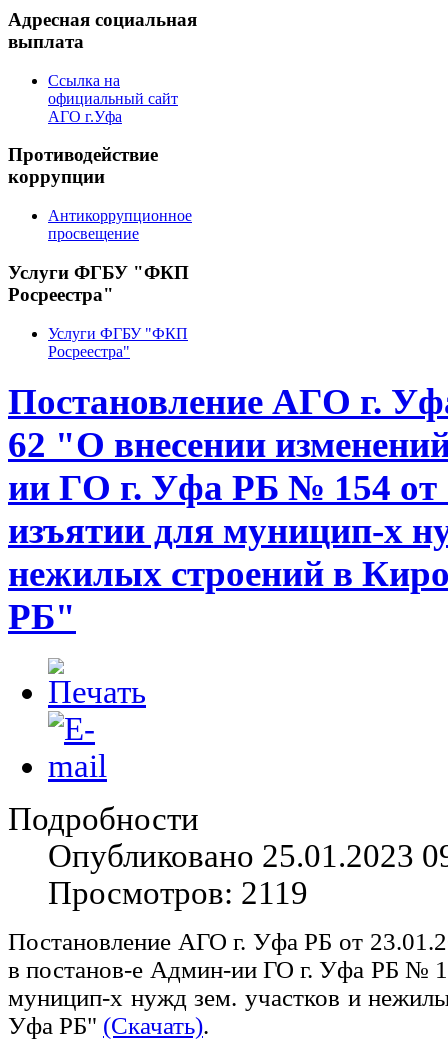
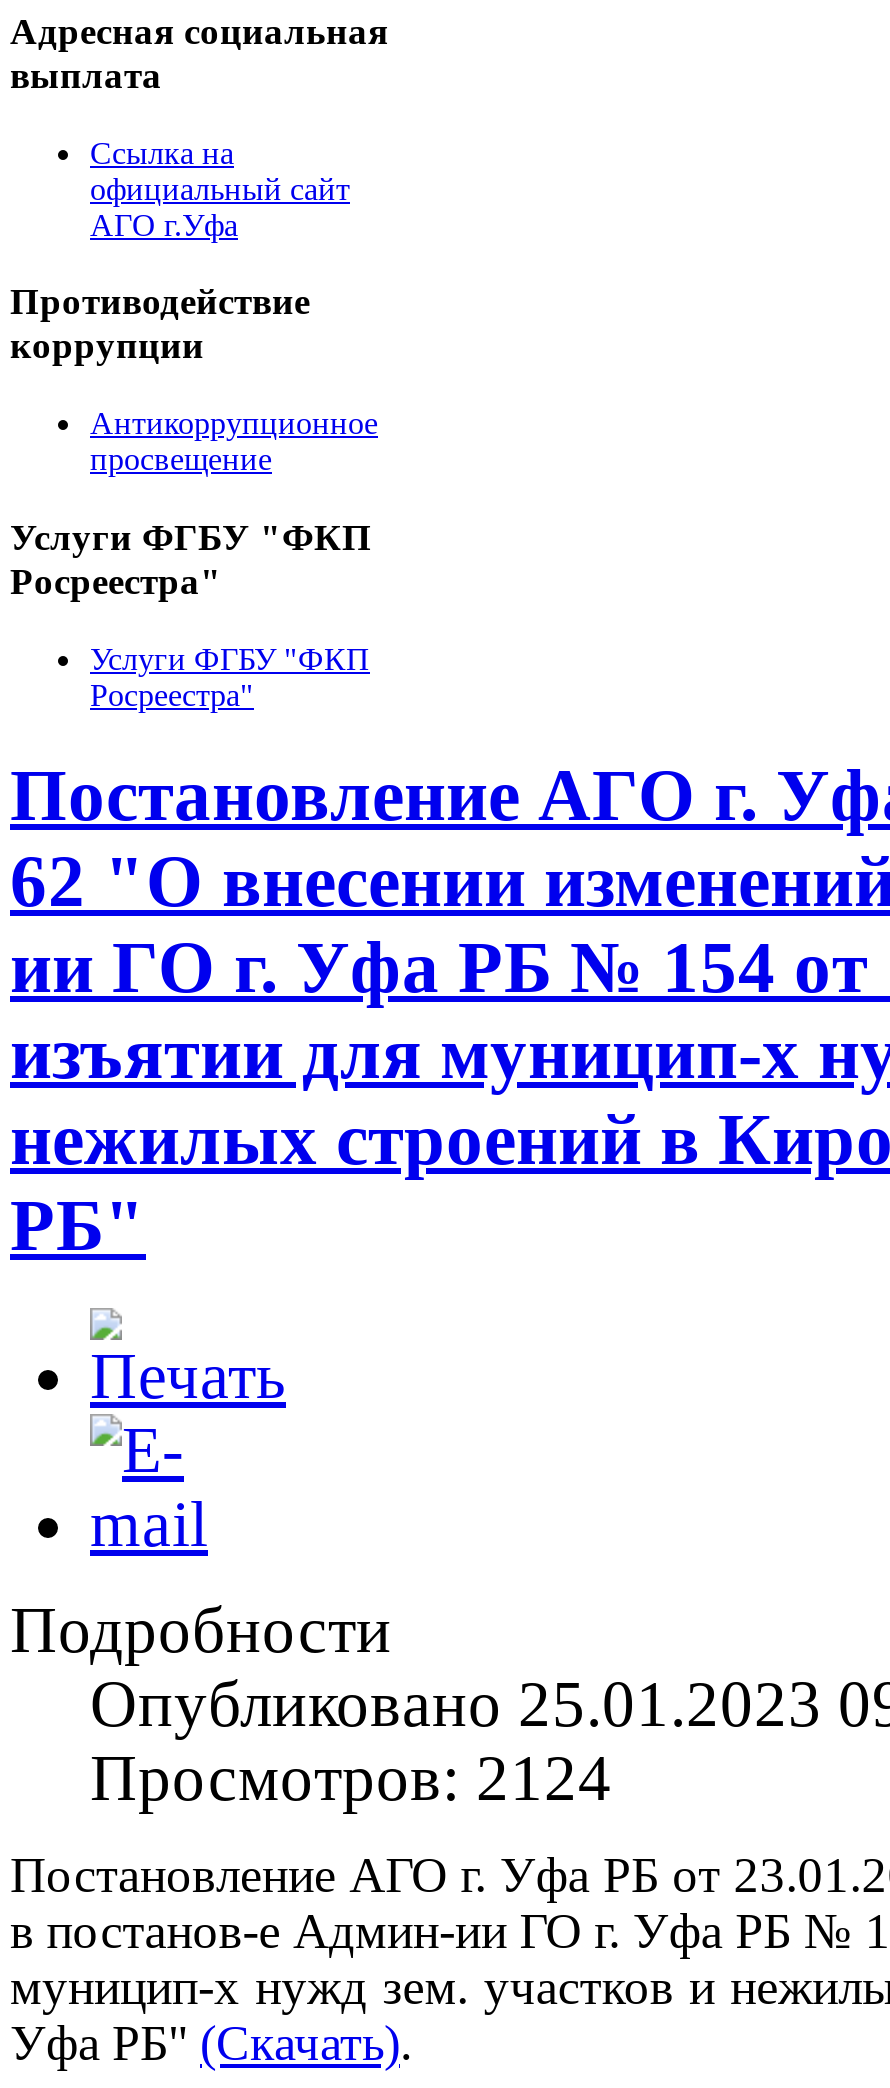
- Просмотров: 2119
+ Просмотров: 2124
